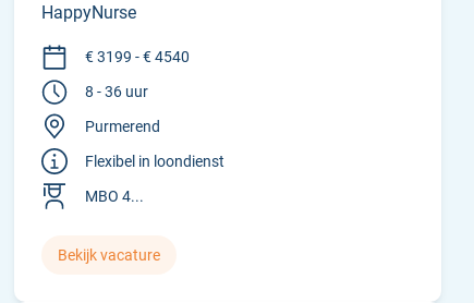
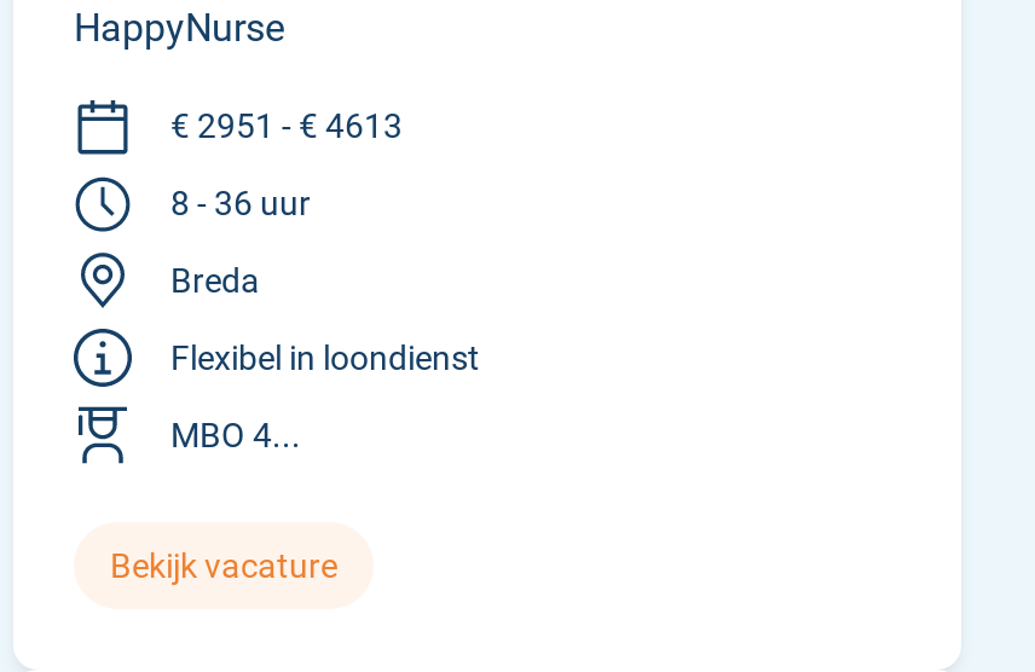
- € 3199 - € 4540
+ € 2951 - € 4613

- Purmerend
+ Breda
